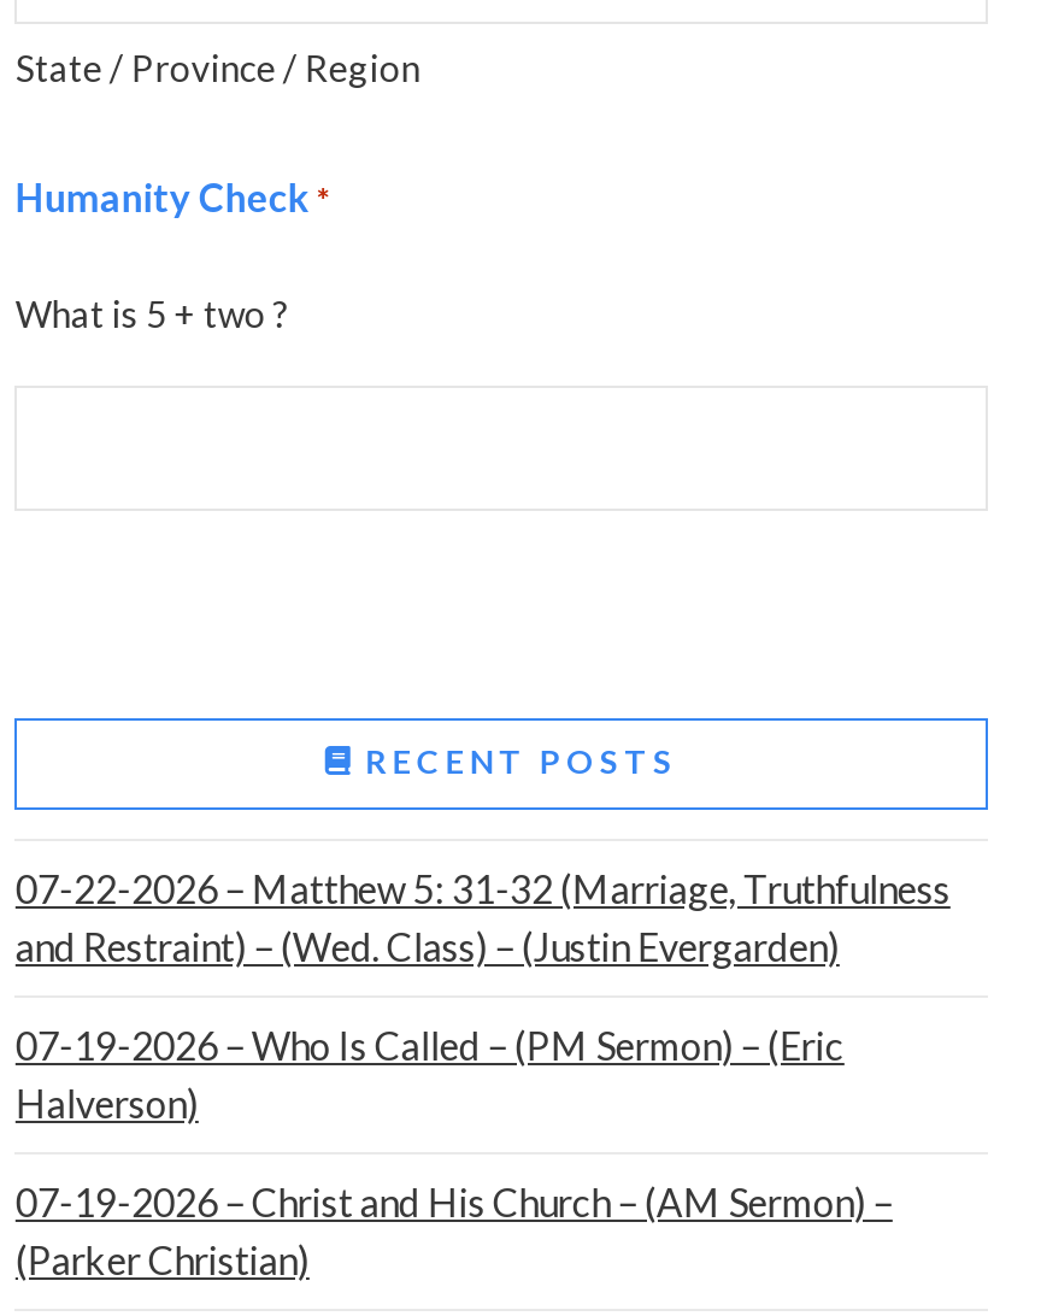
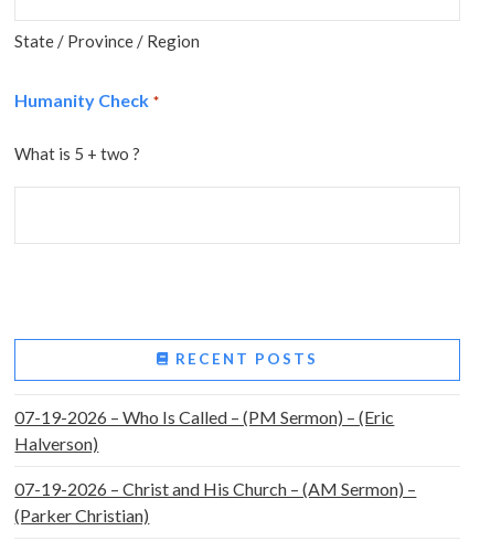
- 07-22-2026 – Matthew 5: 31-32 (Marriage, Truthfulness
- and Restraint) – (Wed. Class) – (Justin Evergarden)
